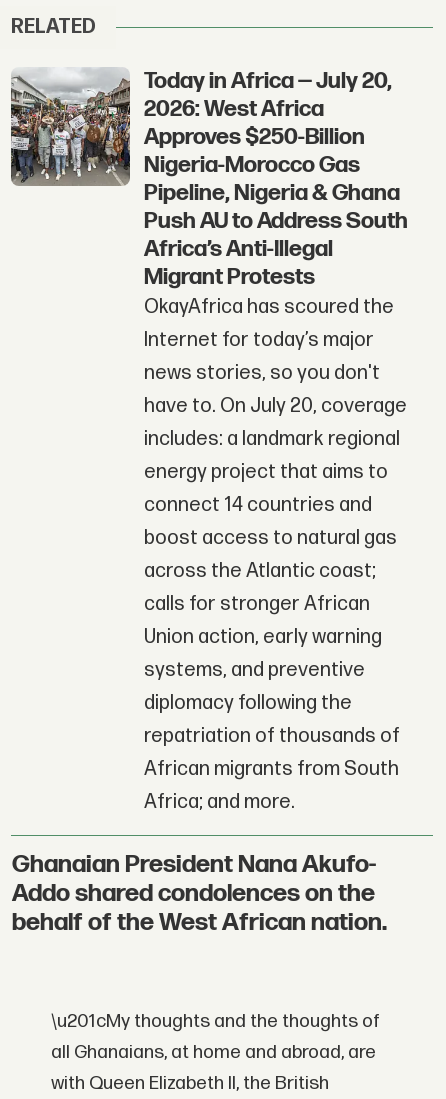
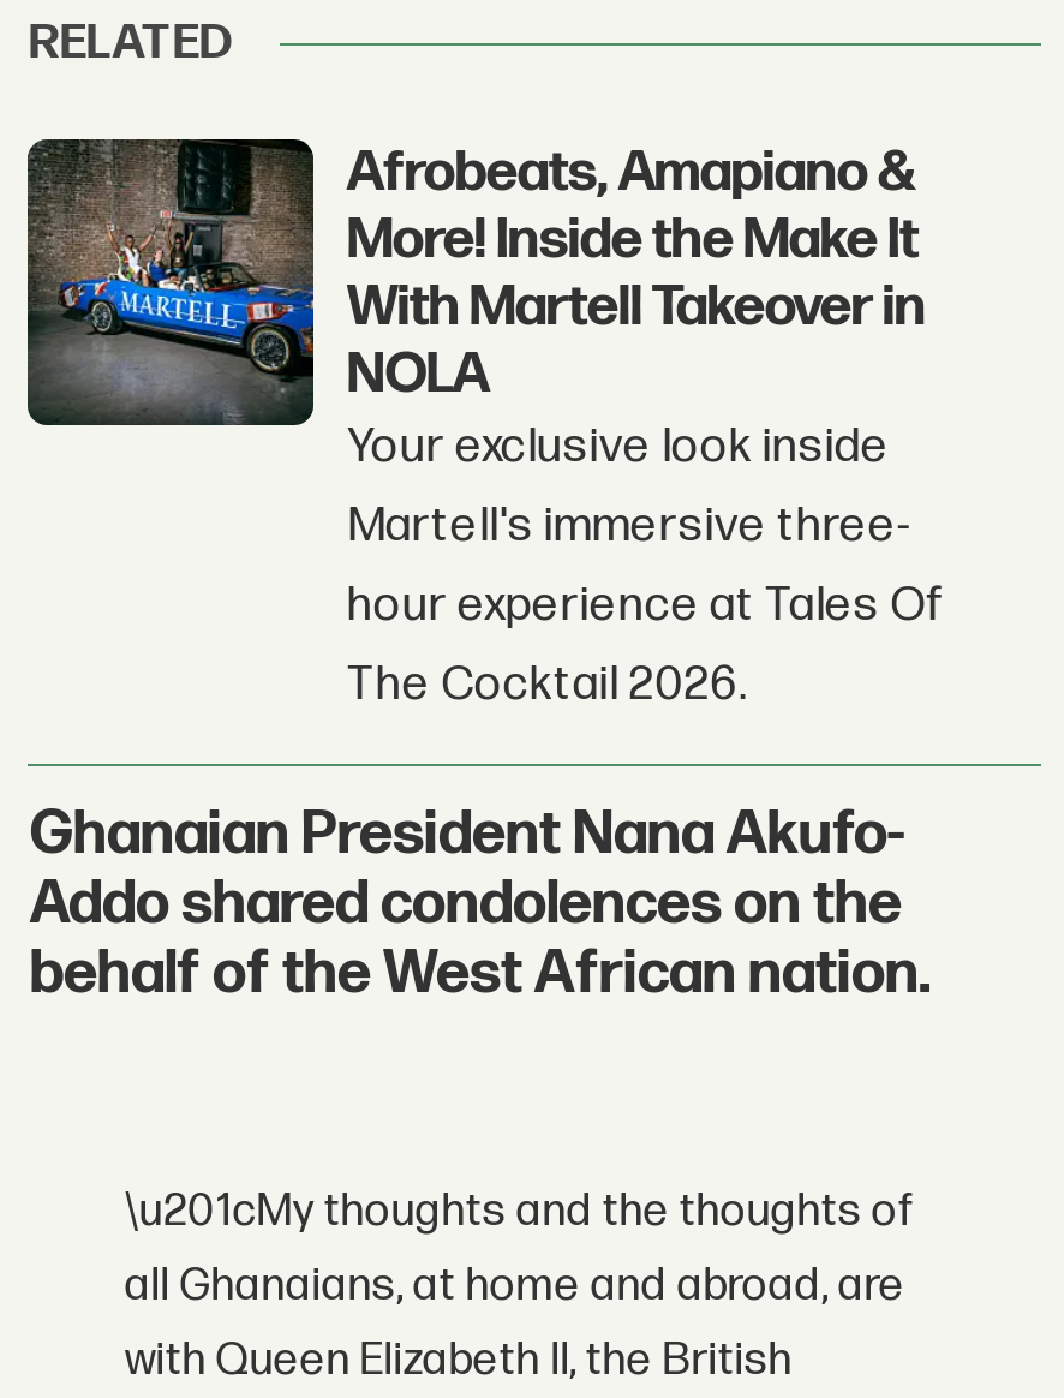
- [image]
- Today in Africa — July 20,
- 2026: West Africa
- Approves $250-Billion
- Nigeria-Morocco Gas
- Pipeline, Nigeria & Ghana
- Push AU to Address South
- Africa’s Anti-Illegal
- Migrant Protests
- OkayAfrica has scoured the
- Internet for today’s major
- news stories, so you don't
- have to. On July 20, coverage
- includes: a landmark regional
- energy project that aims to
- connect 14 countries and
- boost access to natural gas
- across the Atlantic coast;
- calls for stronger African
- Union action, early warning
- systems, and preventive
- diplomacy following the
- repatriation of thousands of
- African migrants from South
- Africa; and more.
+ [image]
+ Afrobeats, Amapiano &
+ More! Inside the Make It
+ With Martell Takeover in
+ NOLA
+ Your exclusive look inside
+ Martell's immersive three-
+ hour experience at Tales Of
+ The Cocktail 2026.
